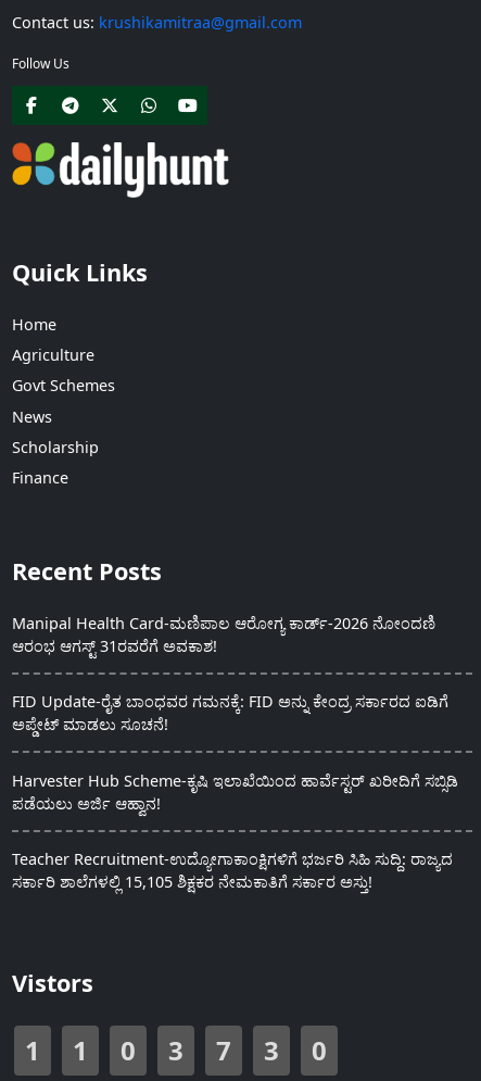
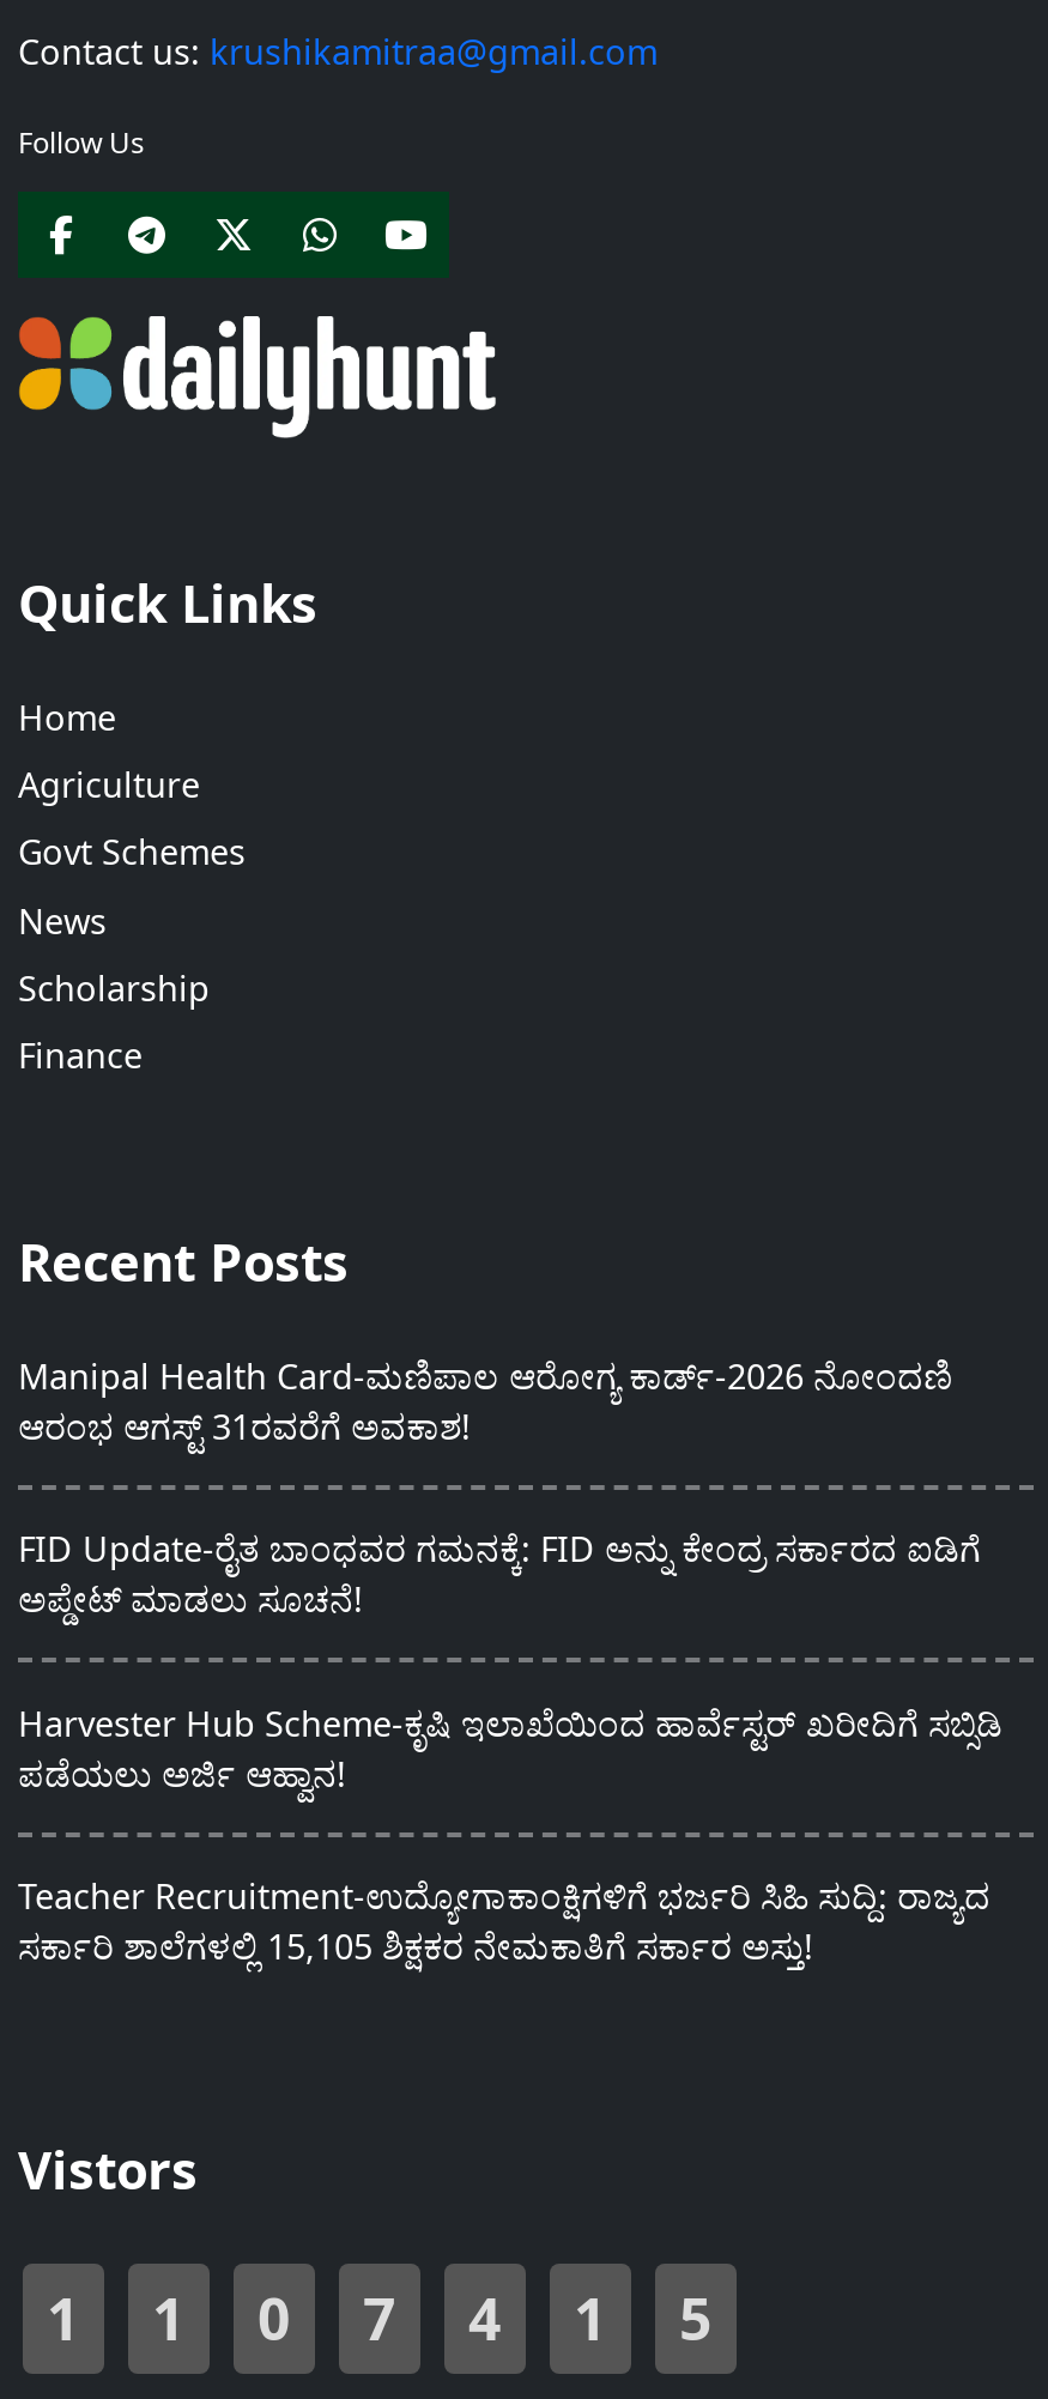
- 3

- 3
- 0
+ 4
+ 1
+ 5
